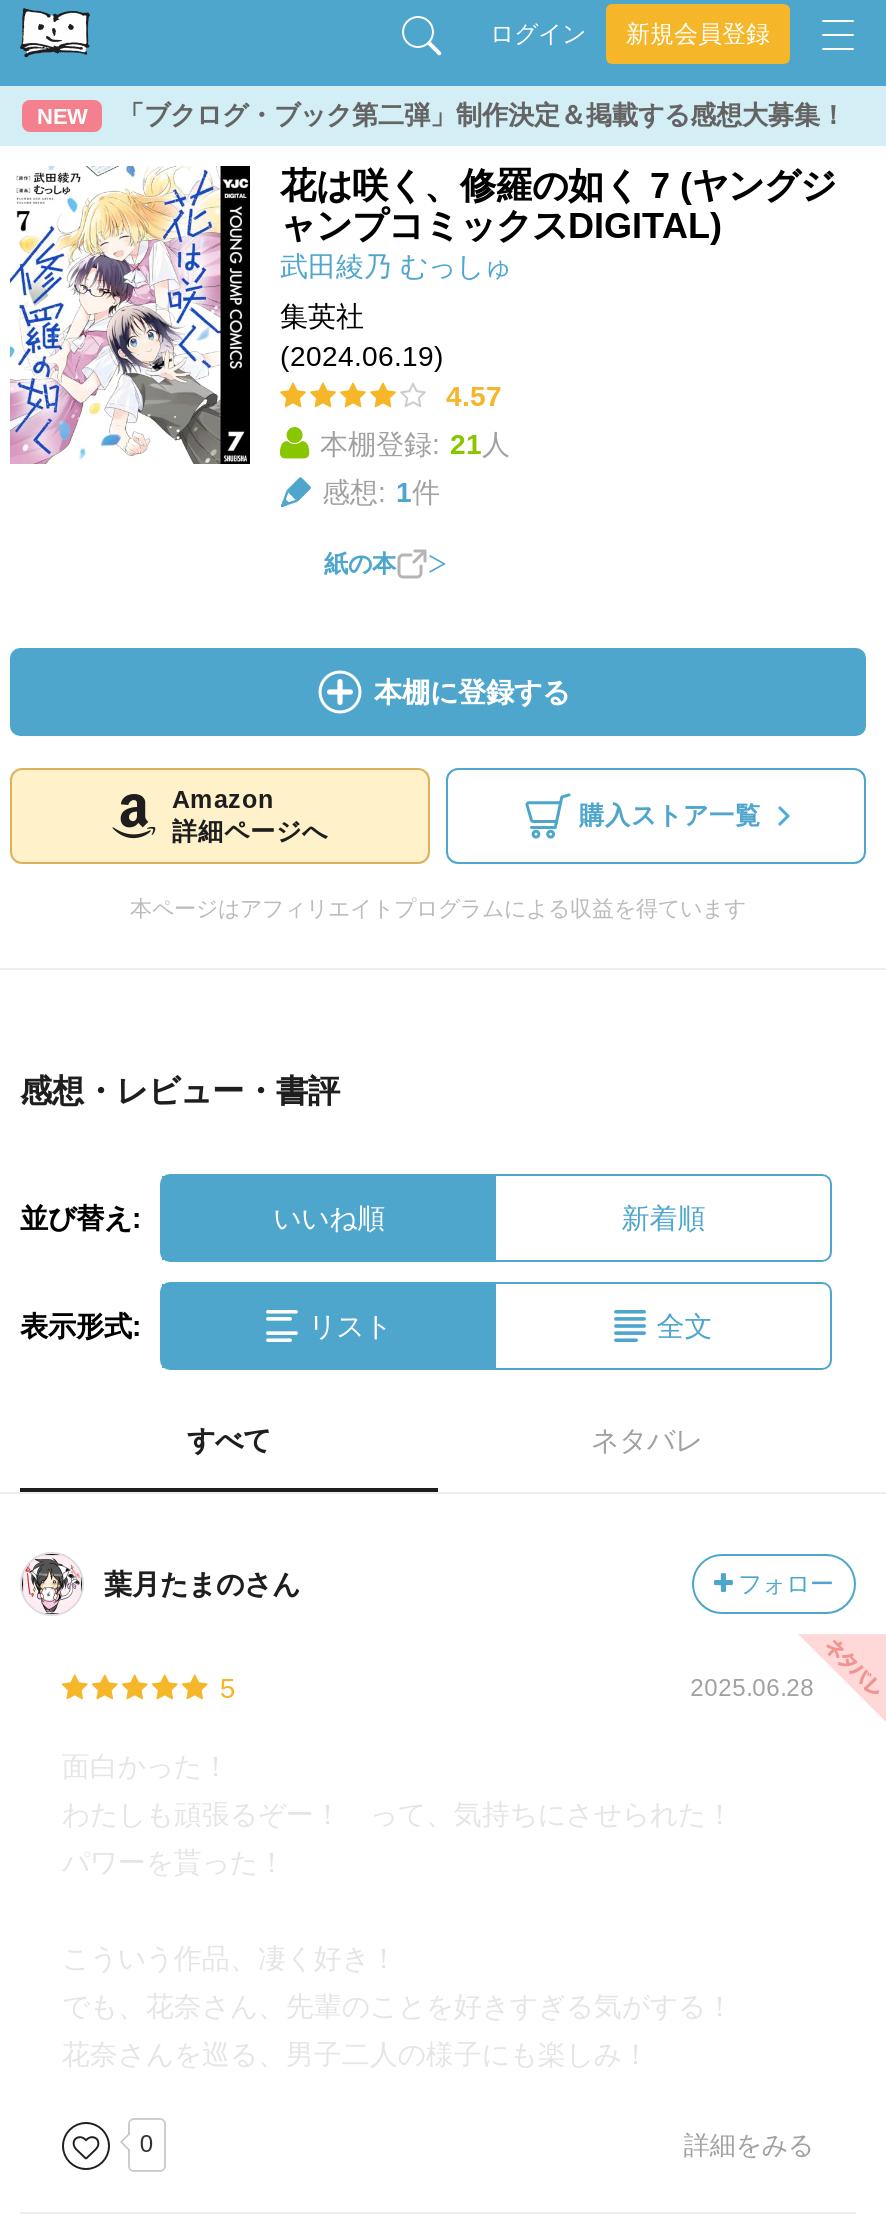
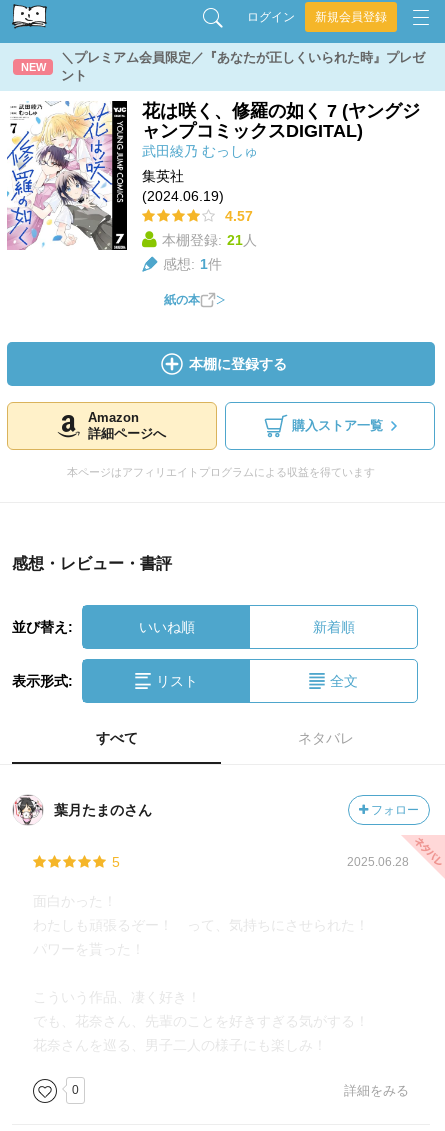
- 「ブクログ・ブック第二弾」制作決定＆掲載する感想大募集！
+ ＼プレミアム会員限定／『あなたが正しくいられた時』プレゼ
+ ント
